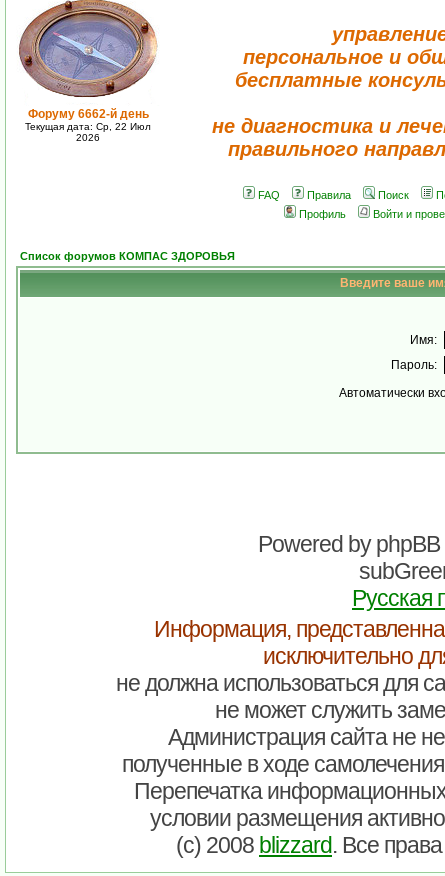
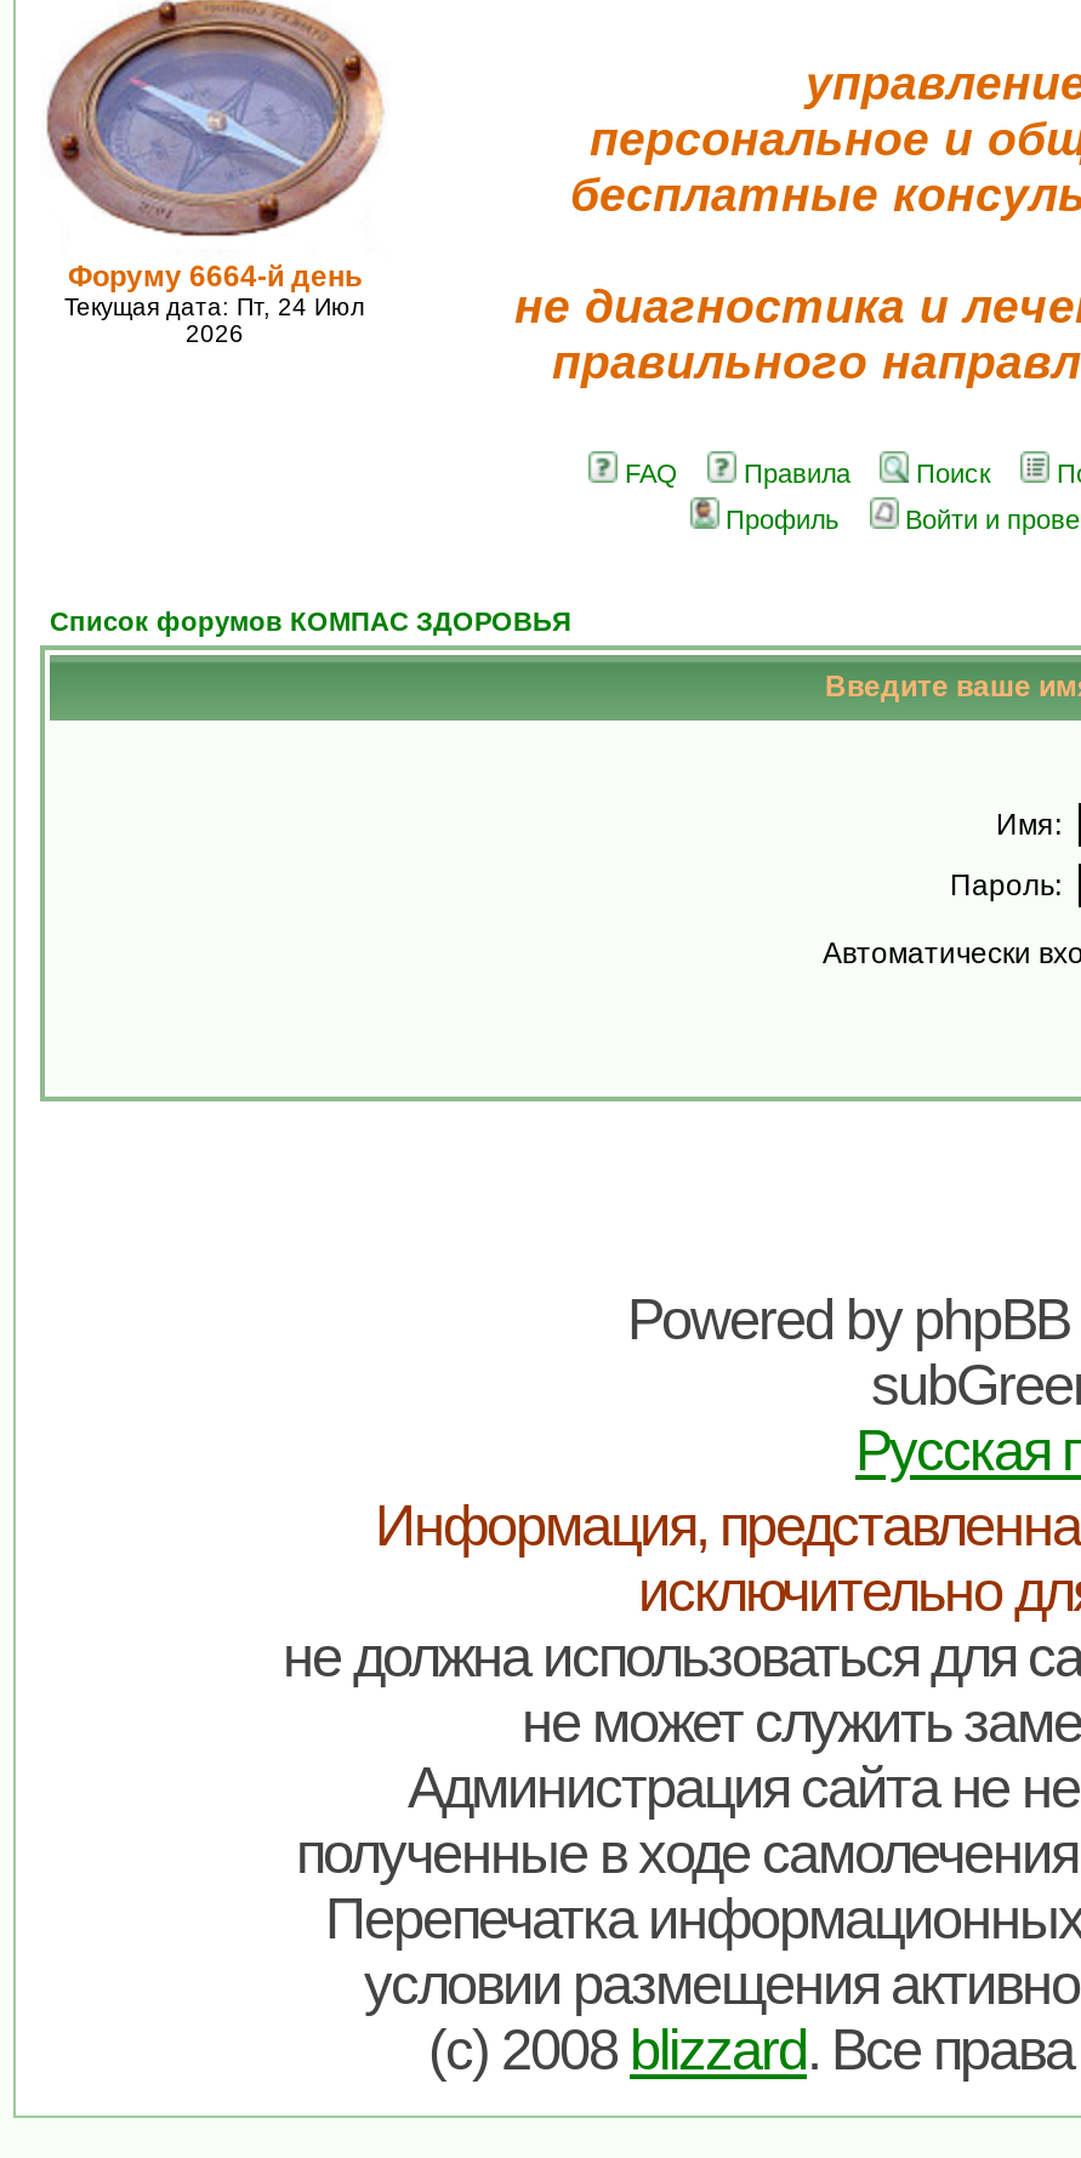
- Форуму 6662-й день
+ Форуму 6664-й день

- Текущая дата: Ср, 22 Июл
+ Текущая дата: Пт, 24 Июл
